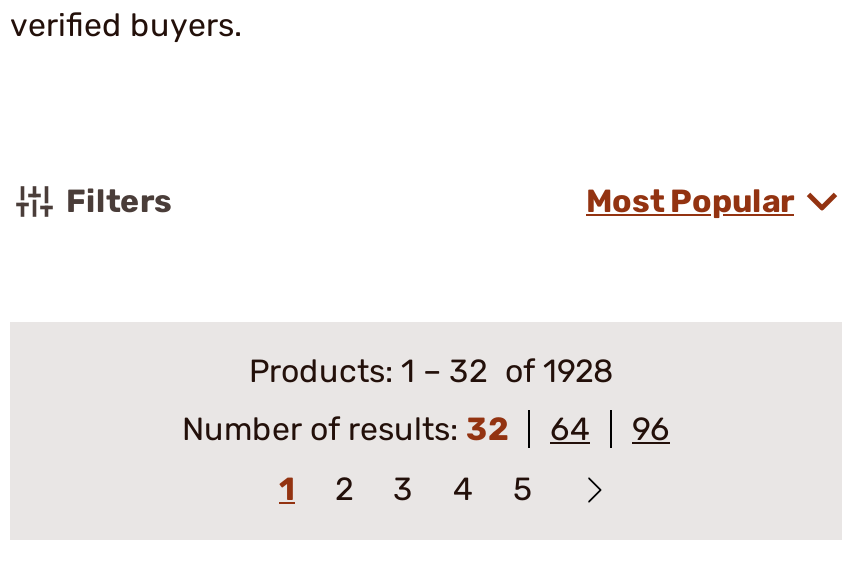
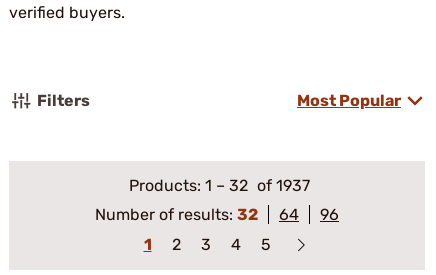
- Products: 1 – 32 of 1928
+ Products: 1 – 32 of 1937
